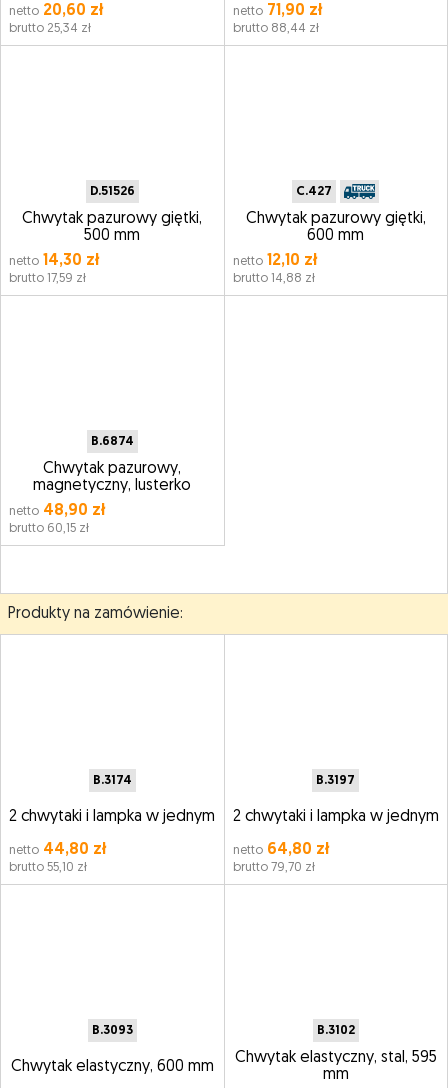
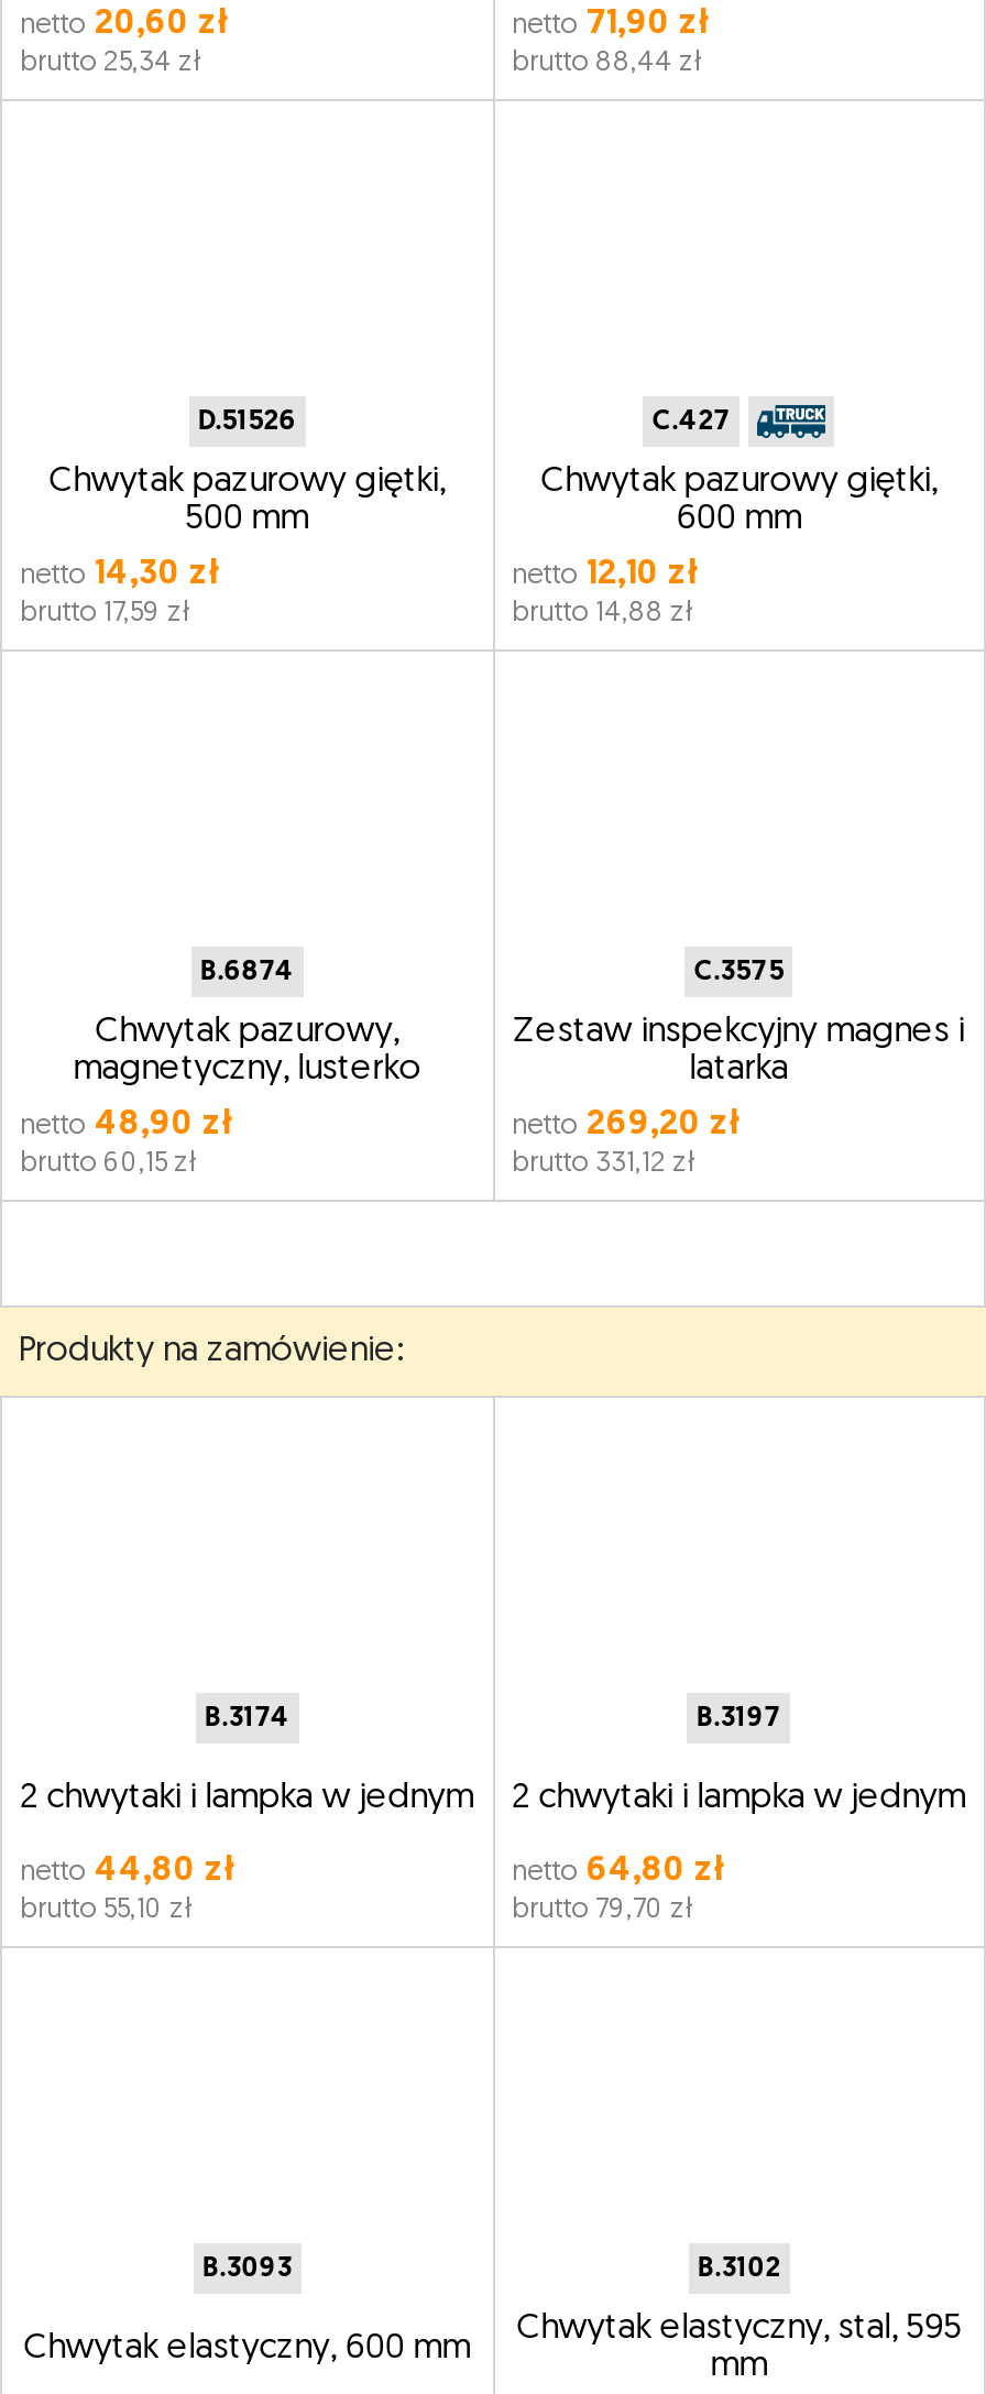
+ C.3575
+ Zestaw inspekcyjny magnes i
+ latarka
+ netto 269,20 zł
+ brutto 331,12 zł
